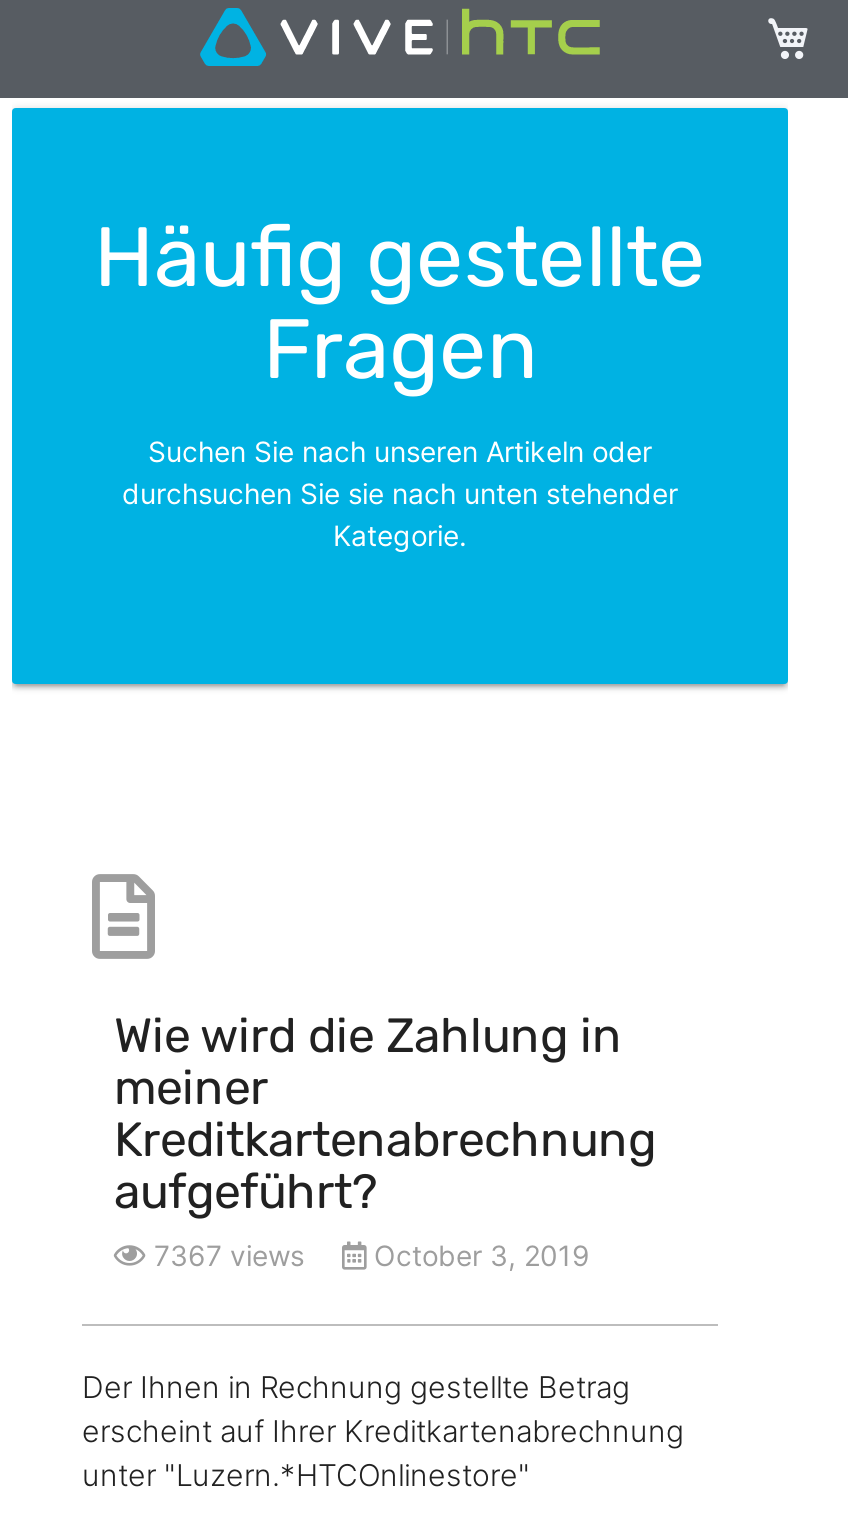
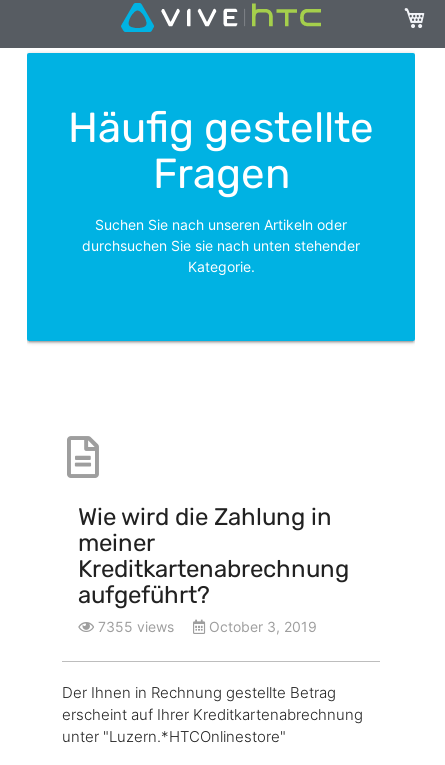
- 7367 views October 3, 2019
+ 7355 views October 3, 2019
